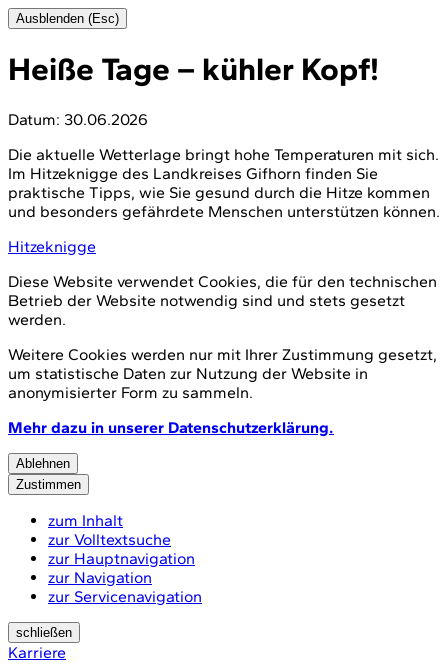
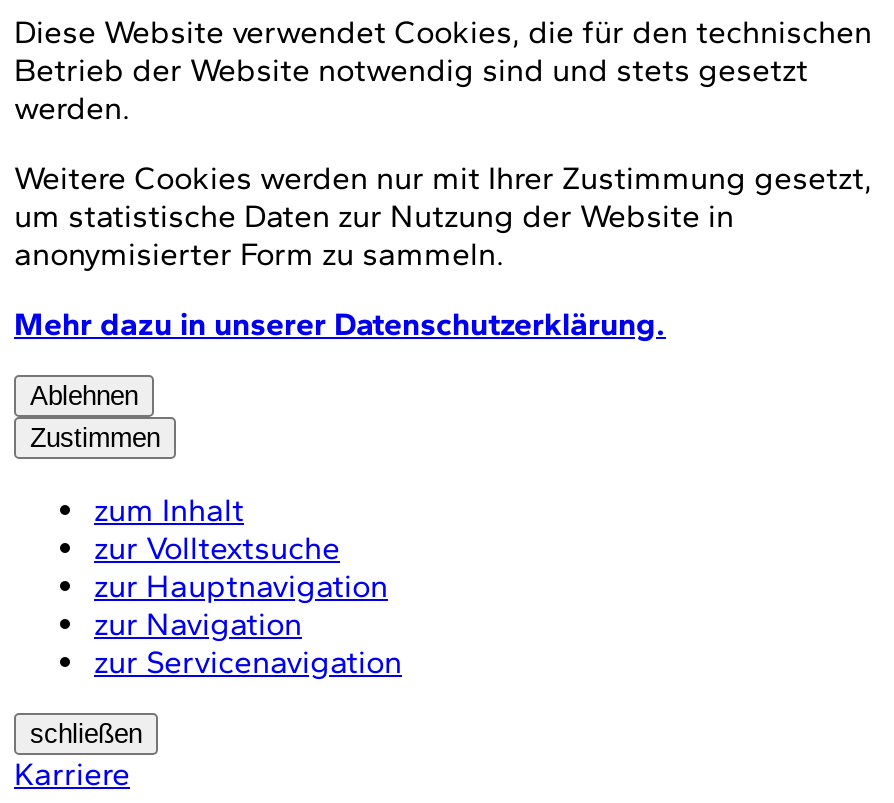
- Ausblenden (Esc)
- Heiße Tage – kühler Kopf!
- Datum: 30.06.2026
- Die aktuelle Wetterlage bringt hohe Temperaturen mit sich.
- Im Hitzeknigge des Landkreises Gifhorn finden Sie
- praktische Tipps, wie Sie gesund durch die Hitze kommen
- und besonders gefährdete Menschen unterstützen können.
- Hitzeknigge
